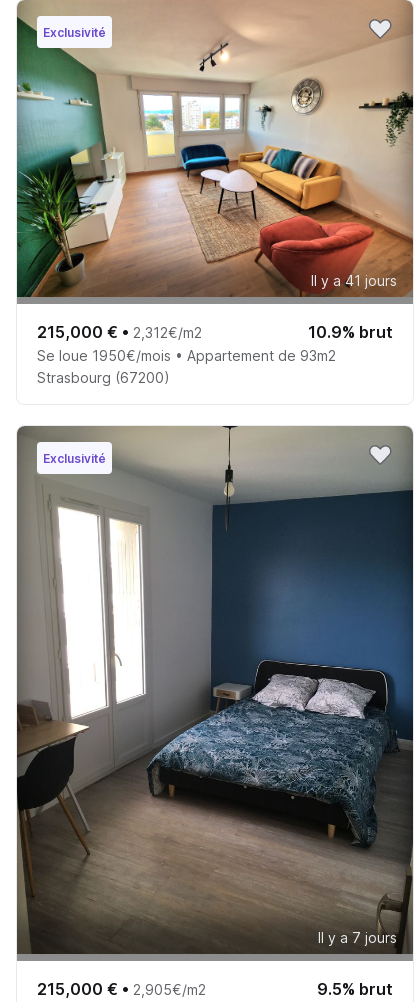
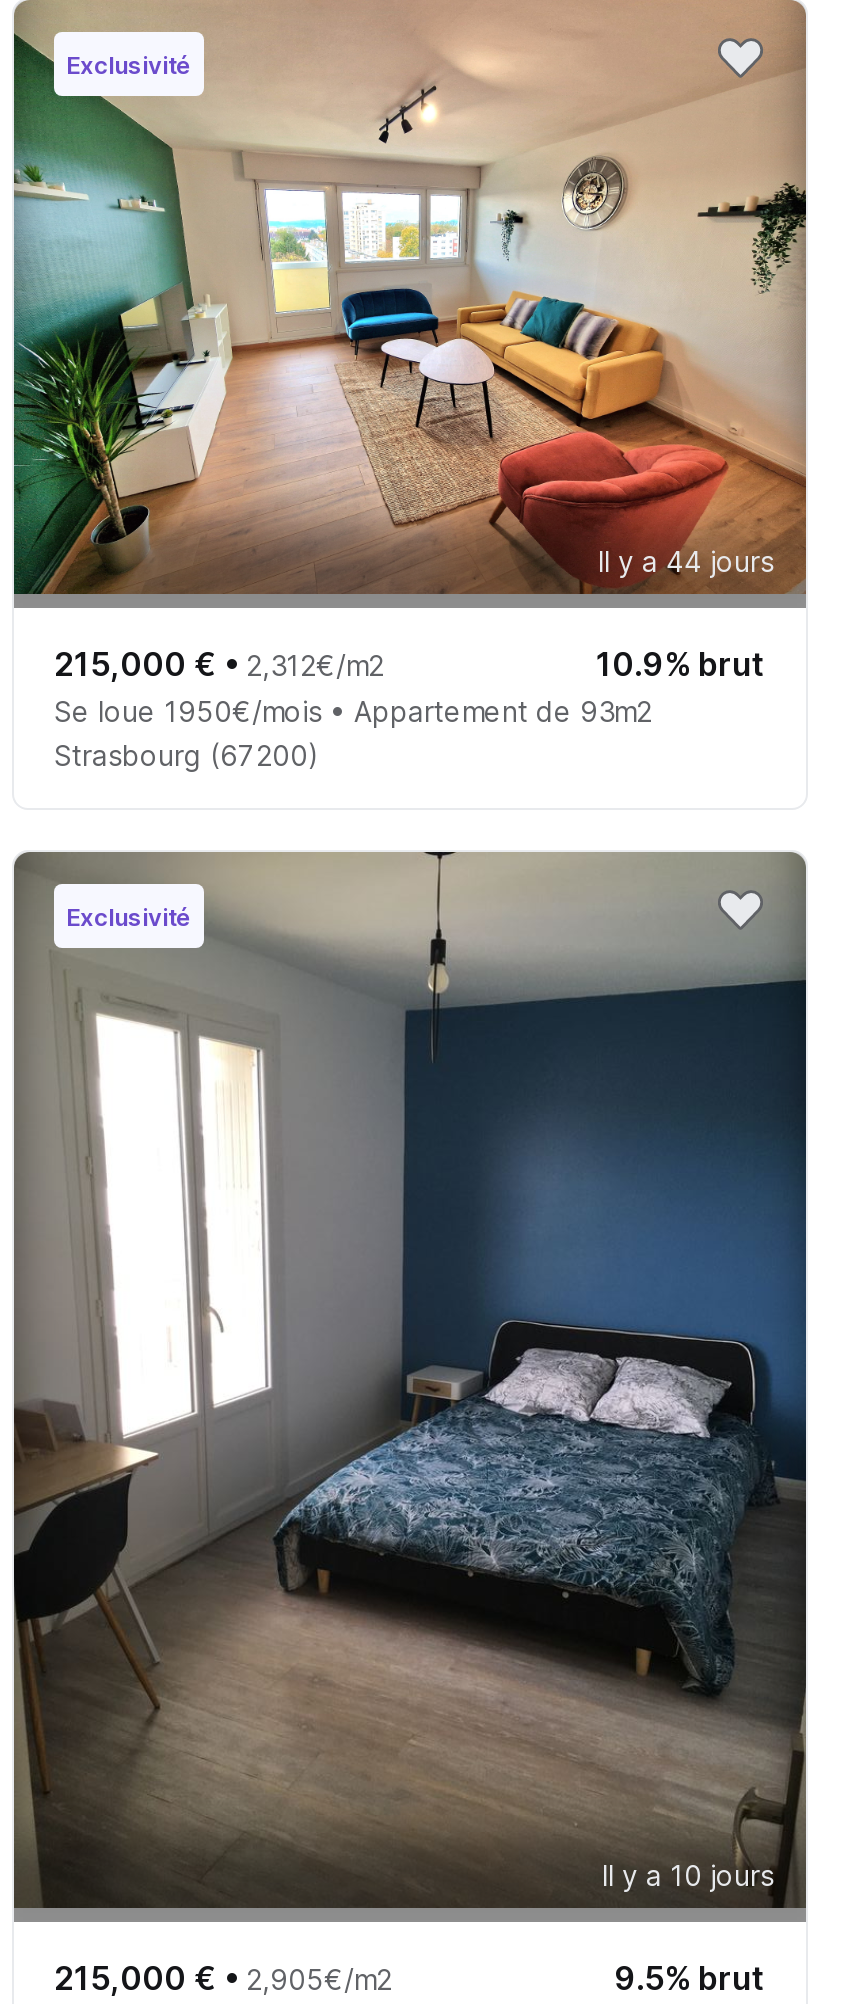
- Il y a 41 jours
+ Il y a 44 jours

- Il y a 7 jours
+ Il y a 10 jours
